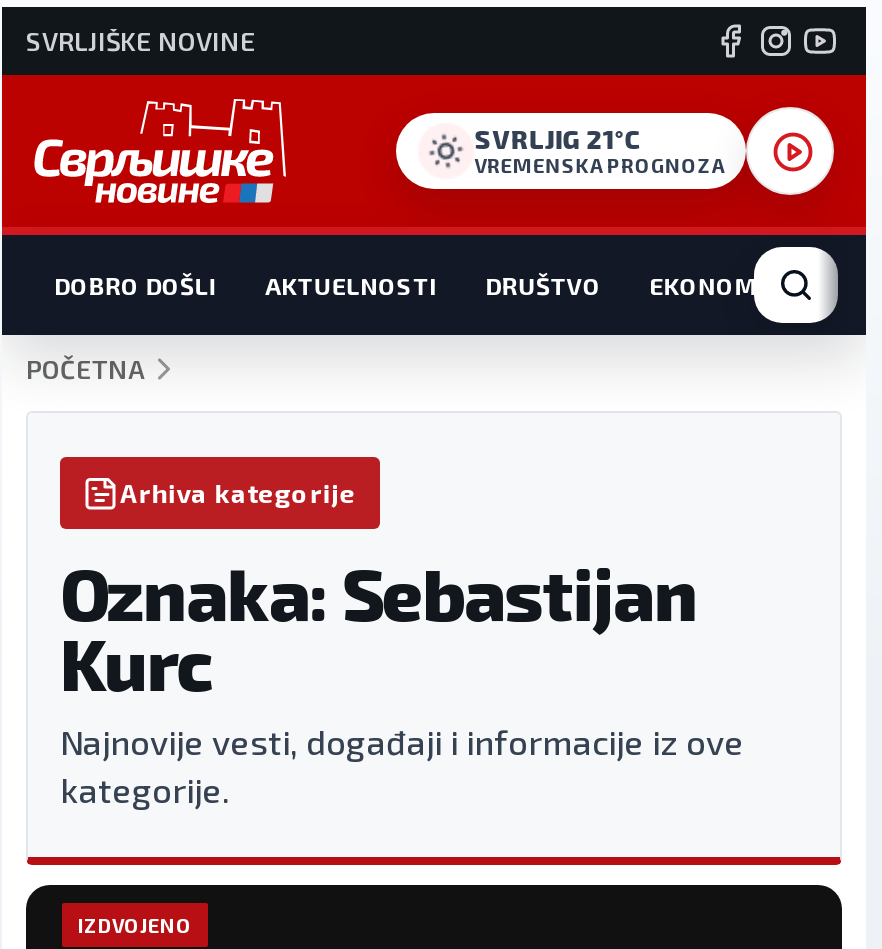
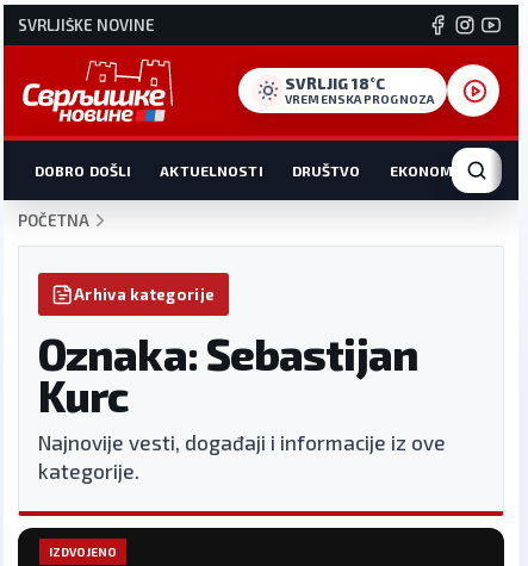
- SVRLJIG 21°C
+ SVRLJIG 18°C
